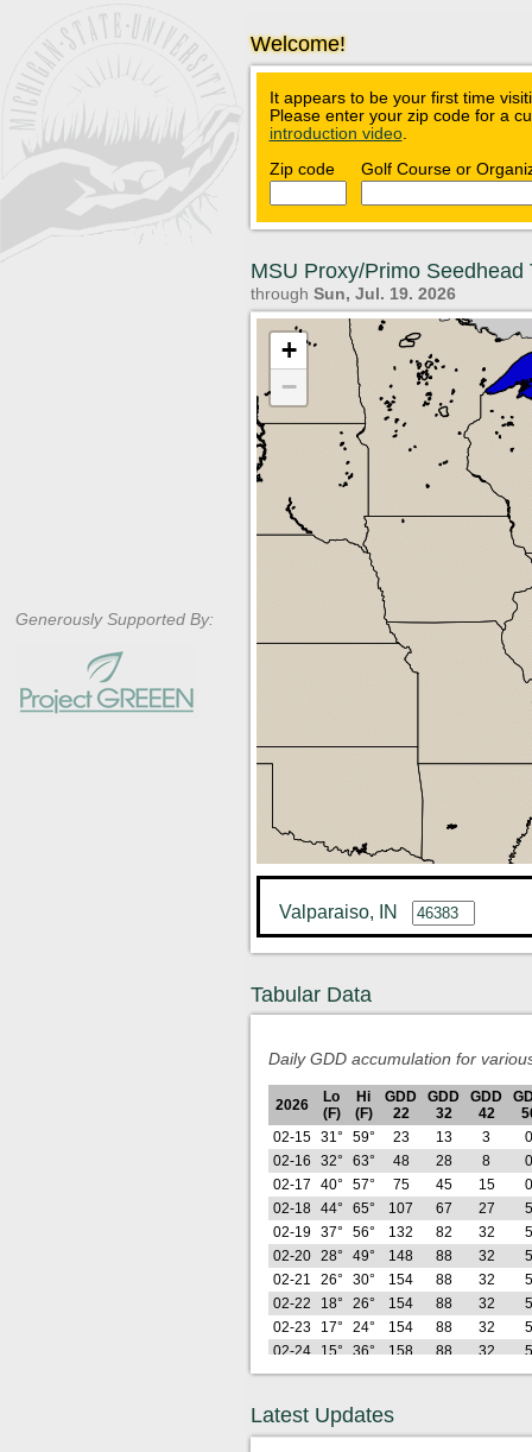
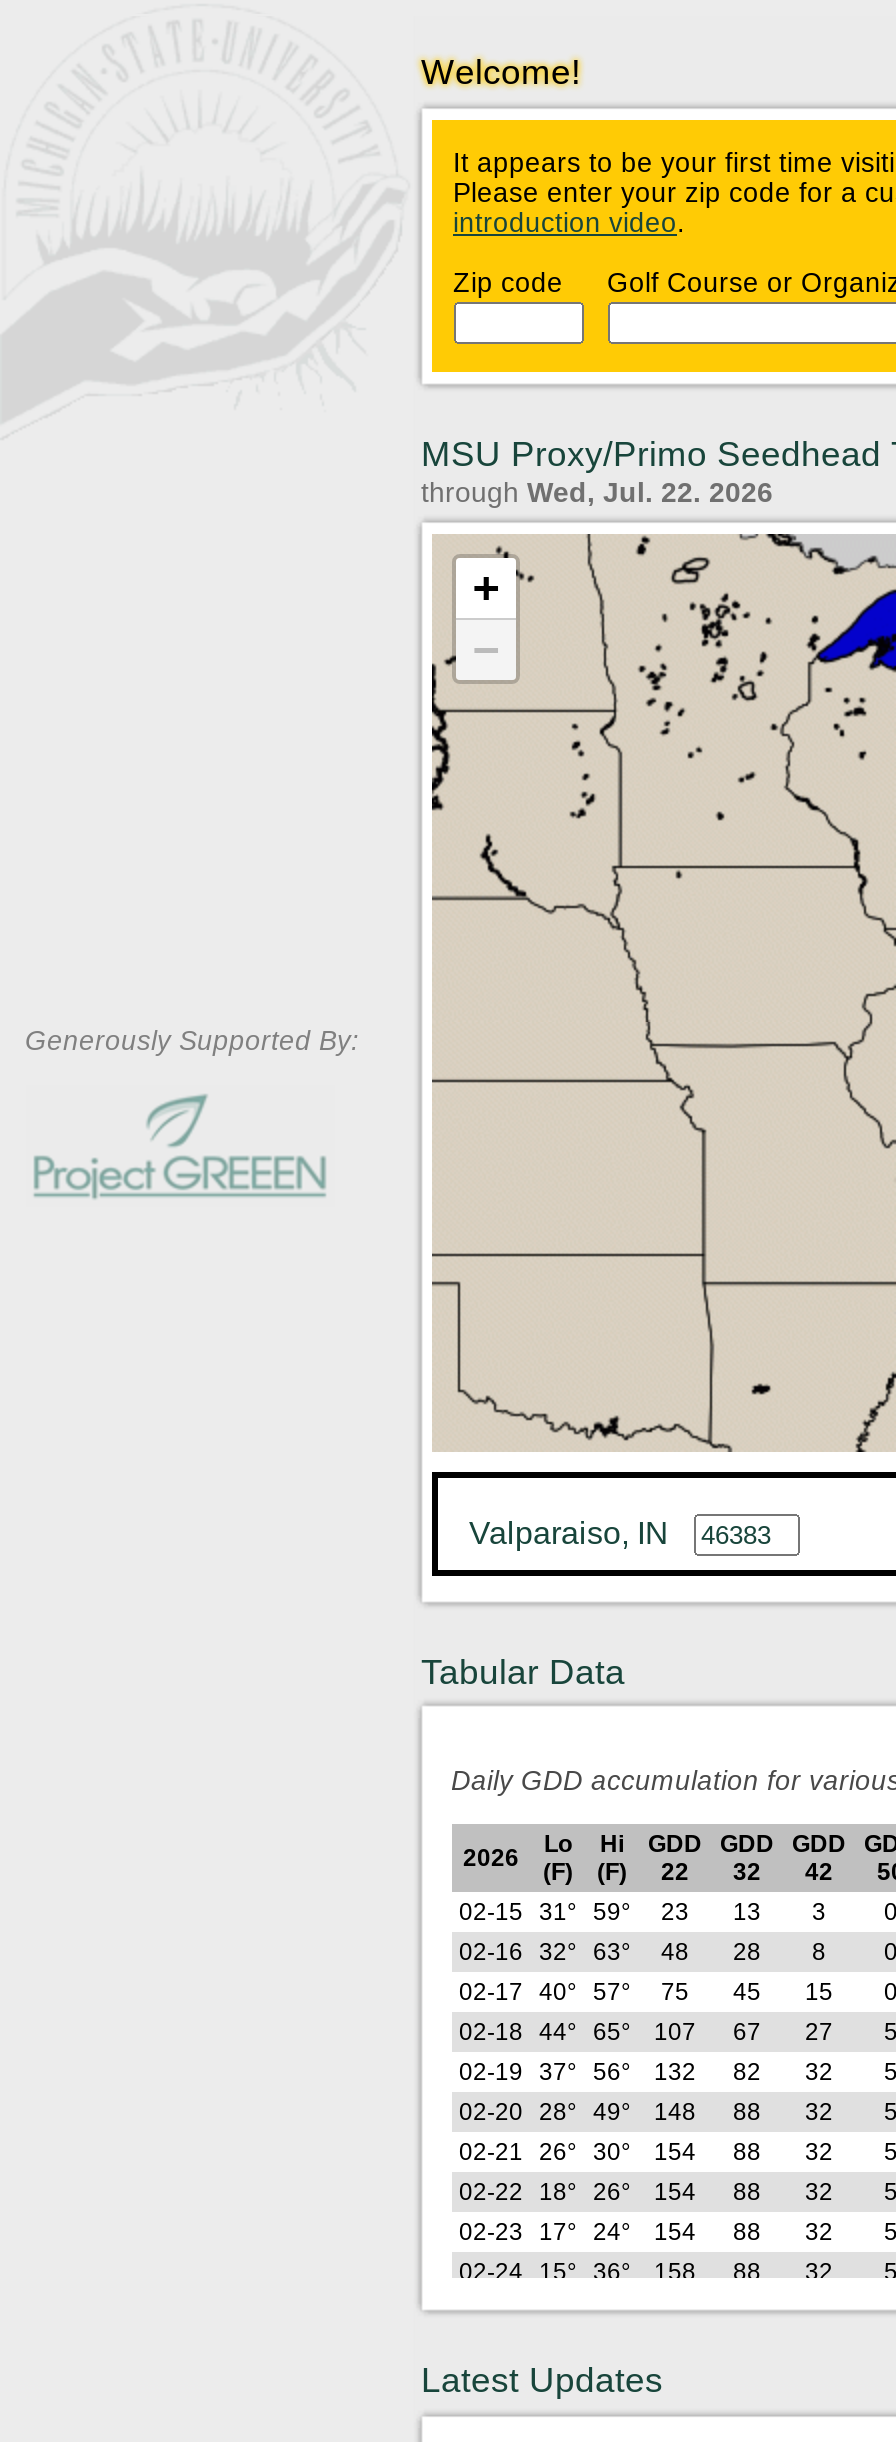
- through Sun, Jul. 19. 2026
+ through Wed, Jul. 22. 2026
